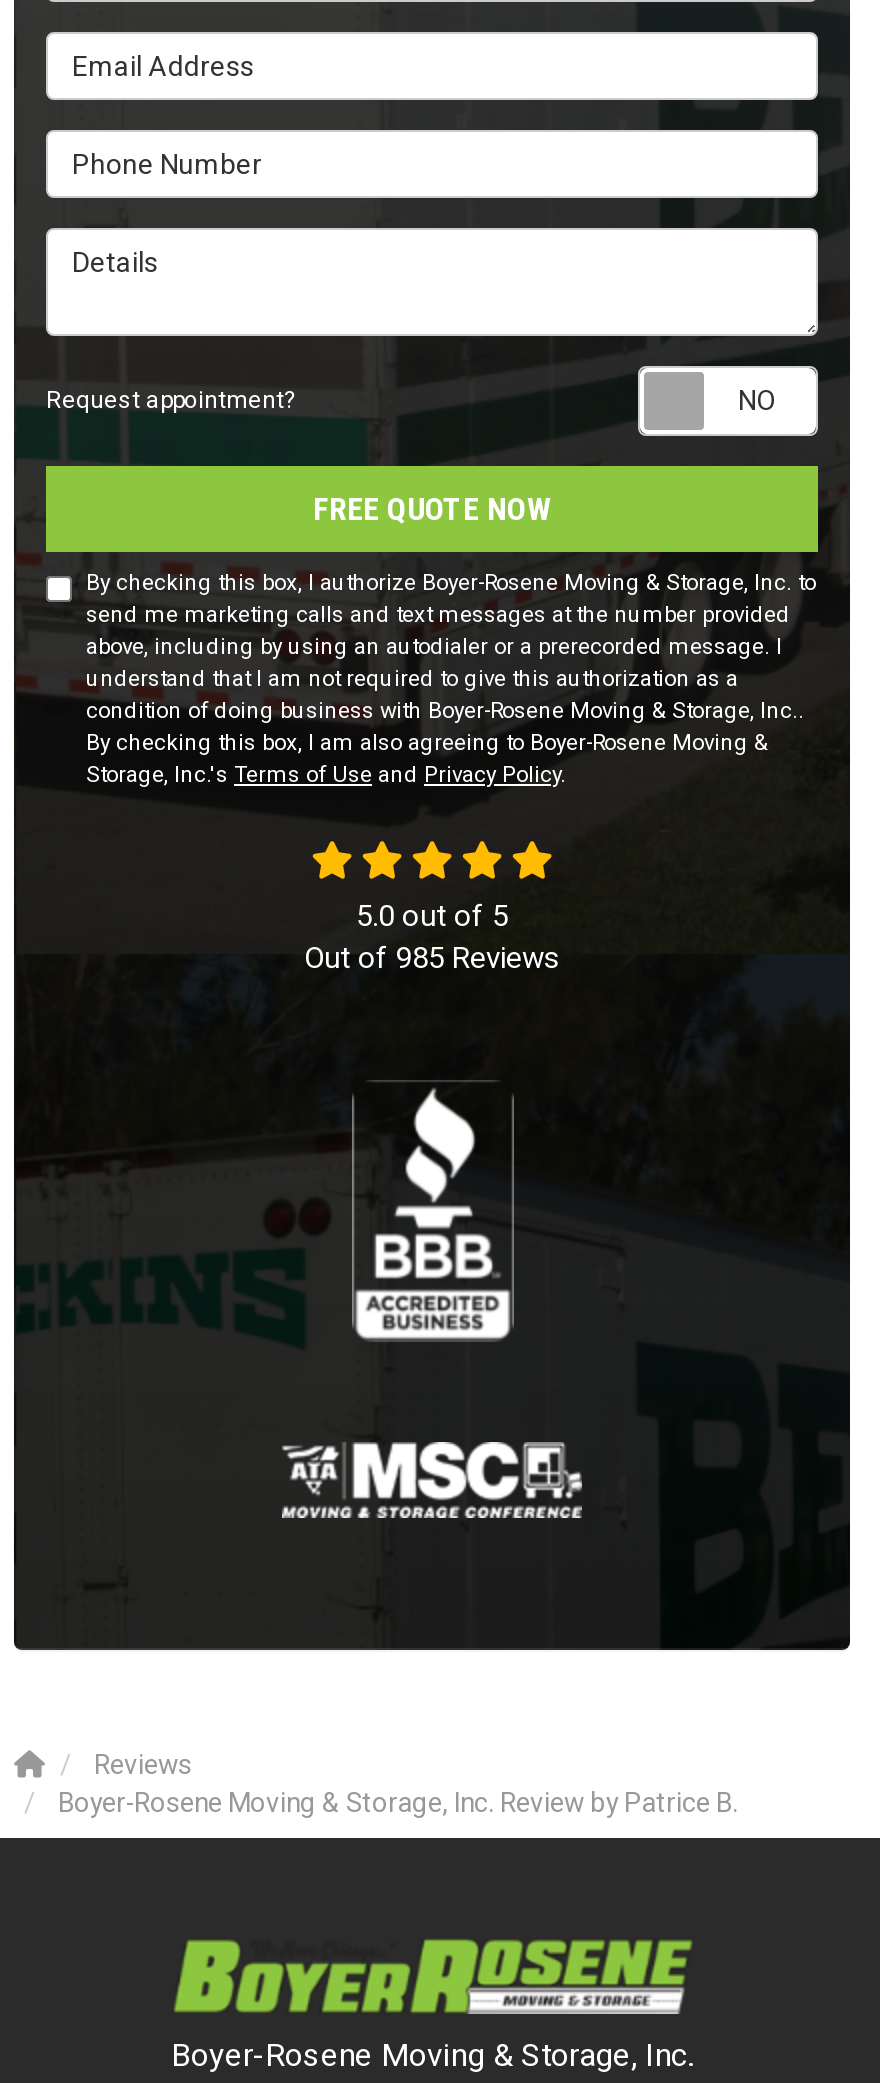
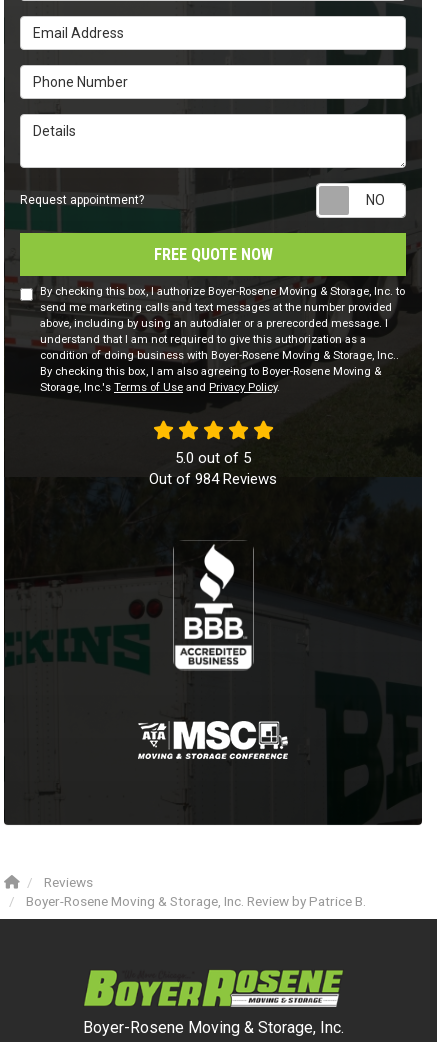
- Out of 985 Reviews
+ Out of 984 Reviews
